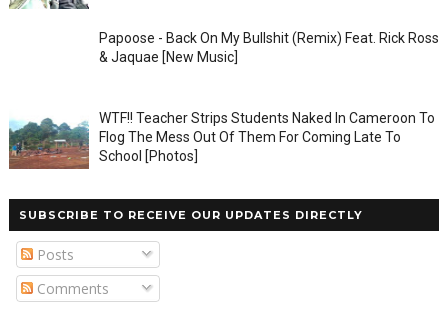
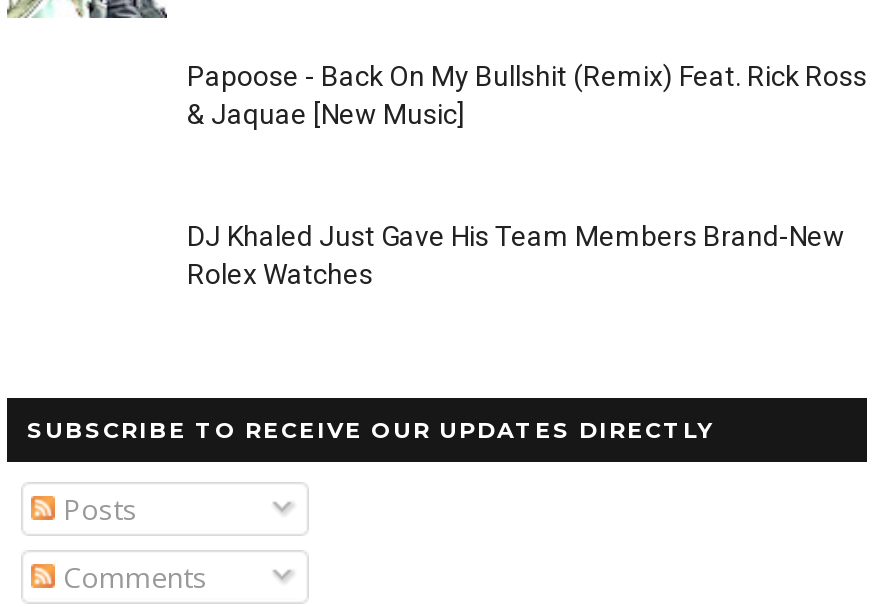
- WTF!! Teacher Strips Students Naked In Cameroon To
- Flog The Mess Out Of Them For Coming Late To
- School [Photos]
+ DJ Khaled Just Gave His Team Members Brand-New
+ Rolex Watches

- [image]
